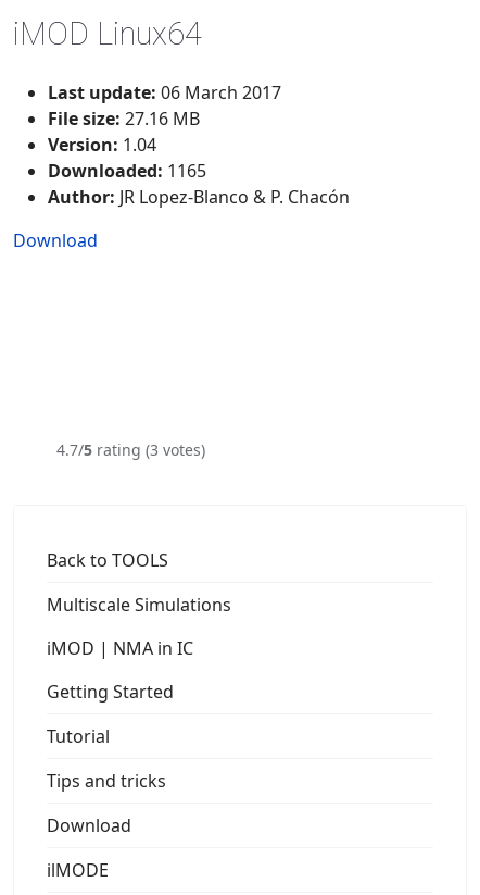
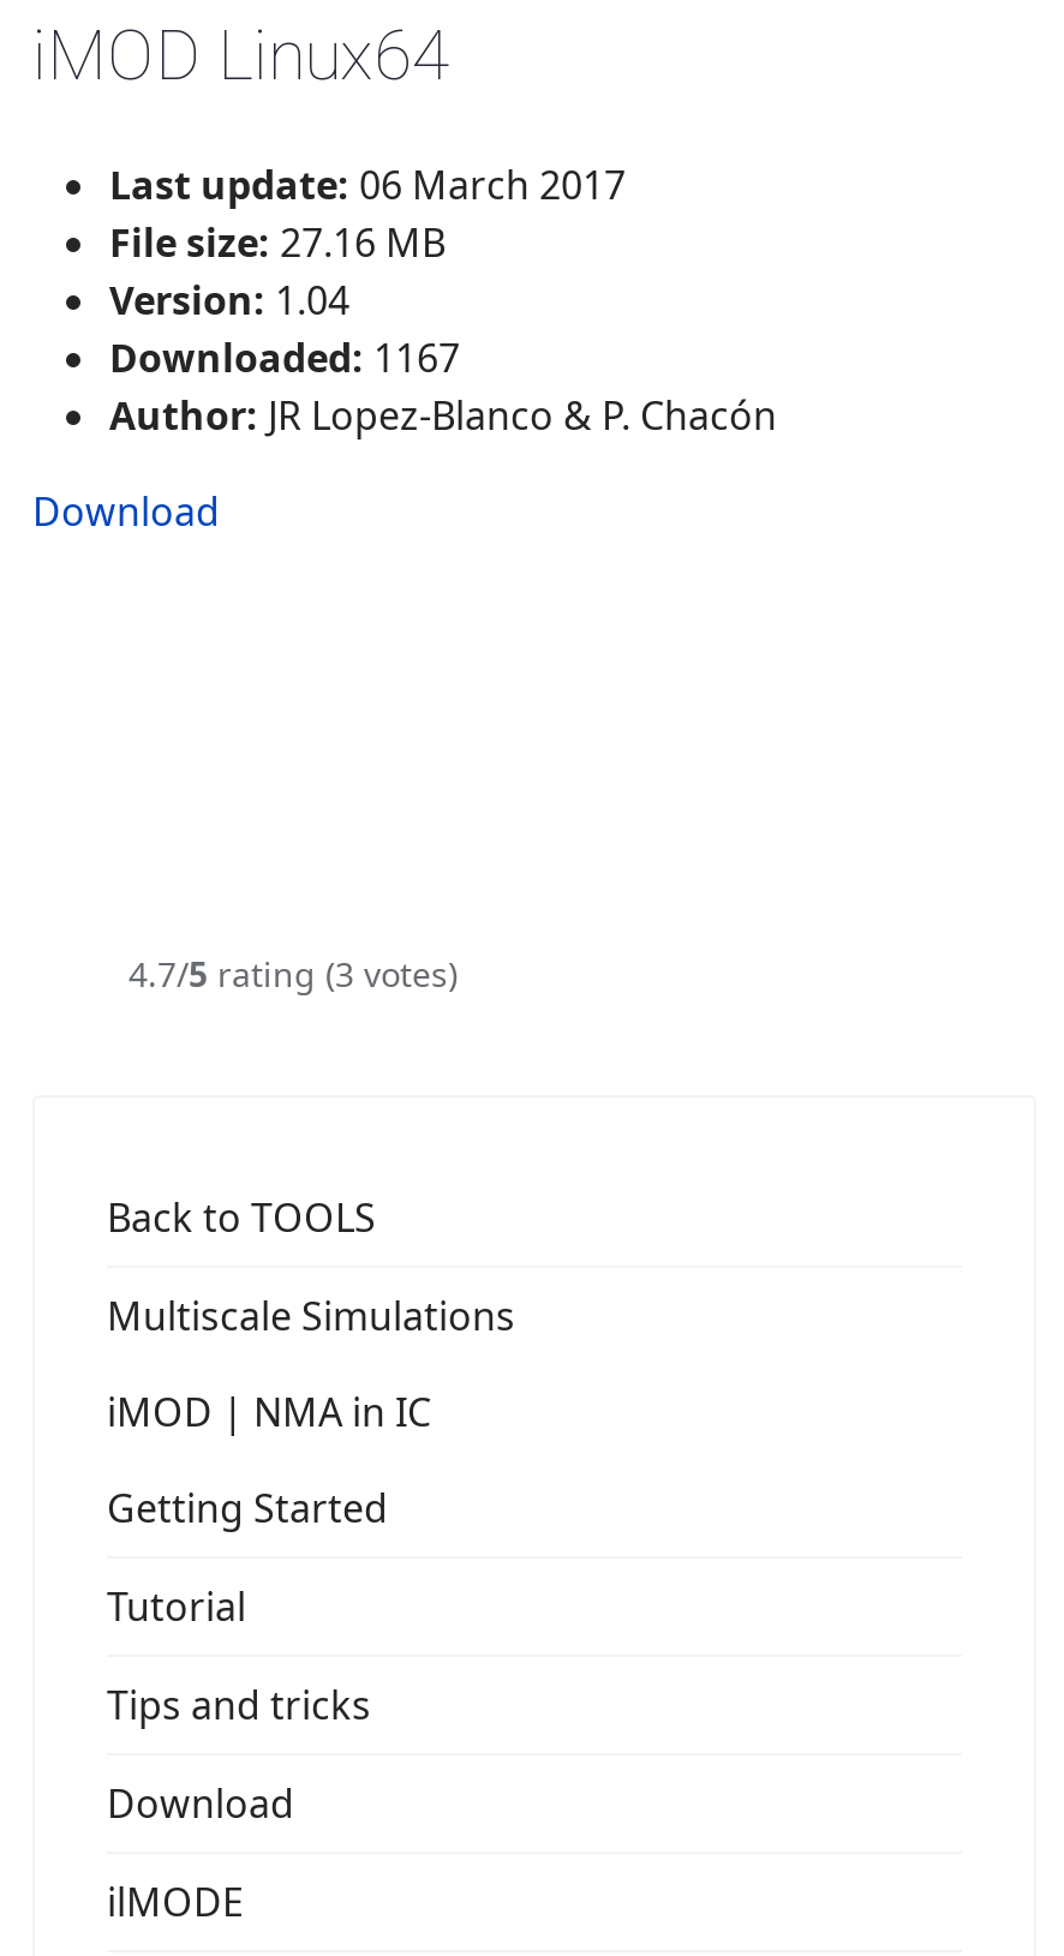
- Downloaded: 1165
+ Downloaded: 1167
